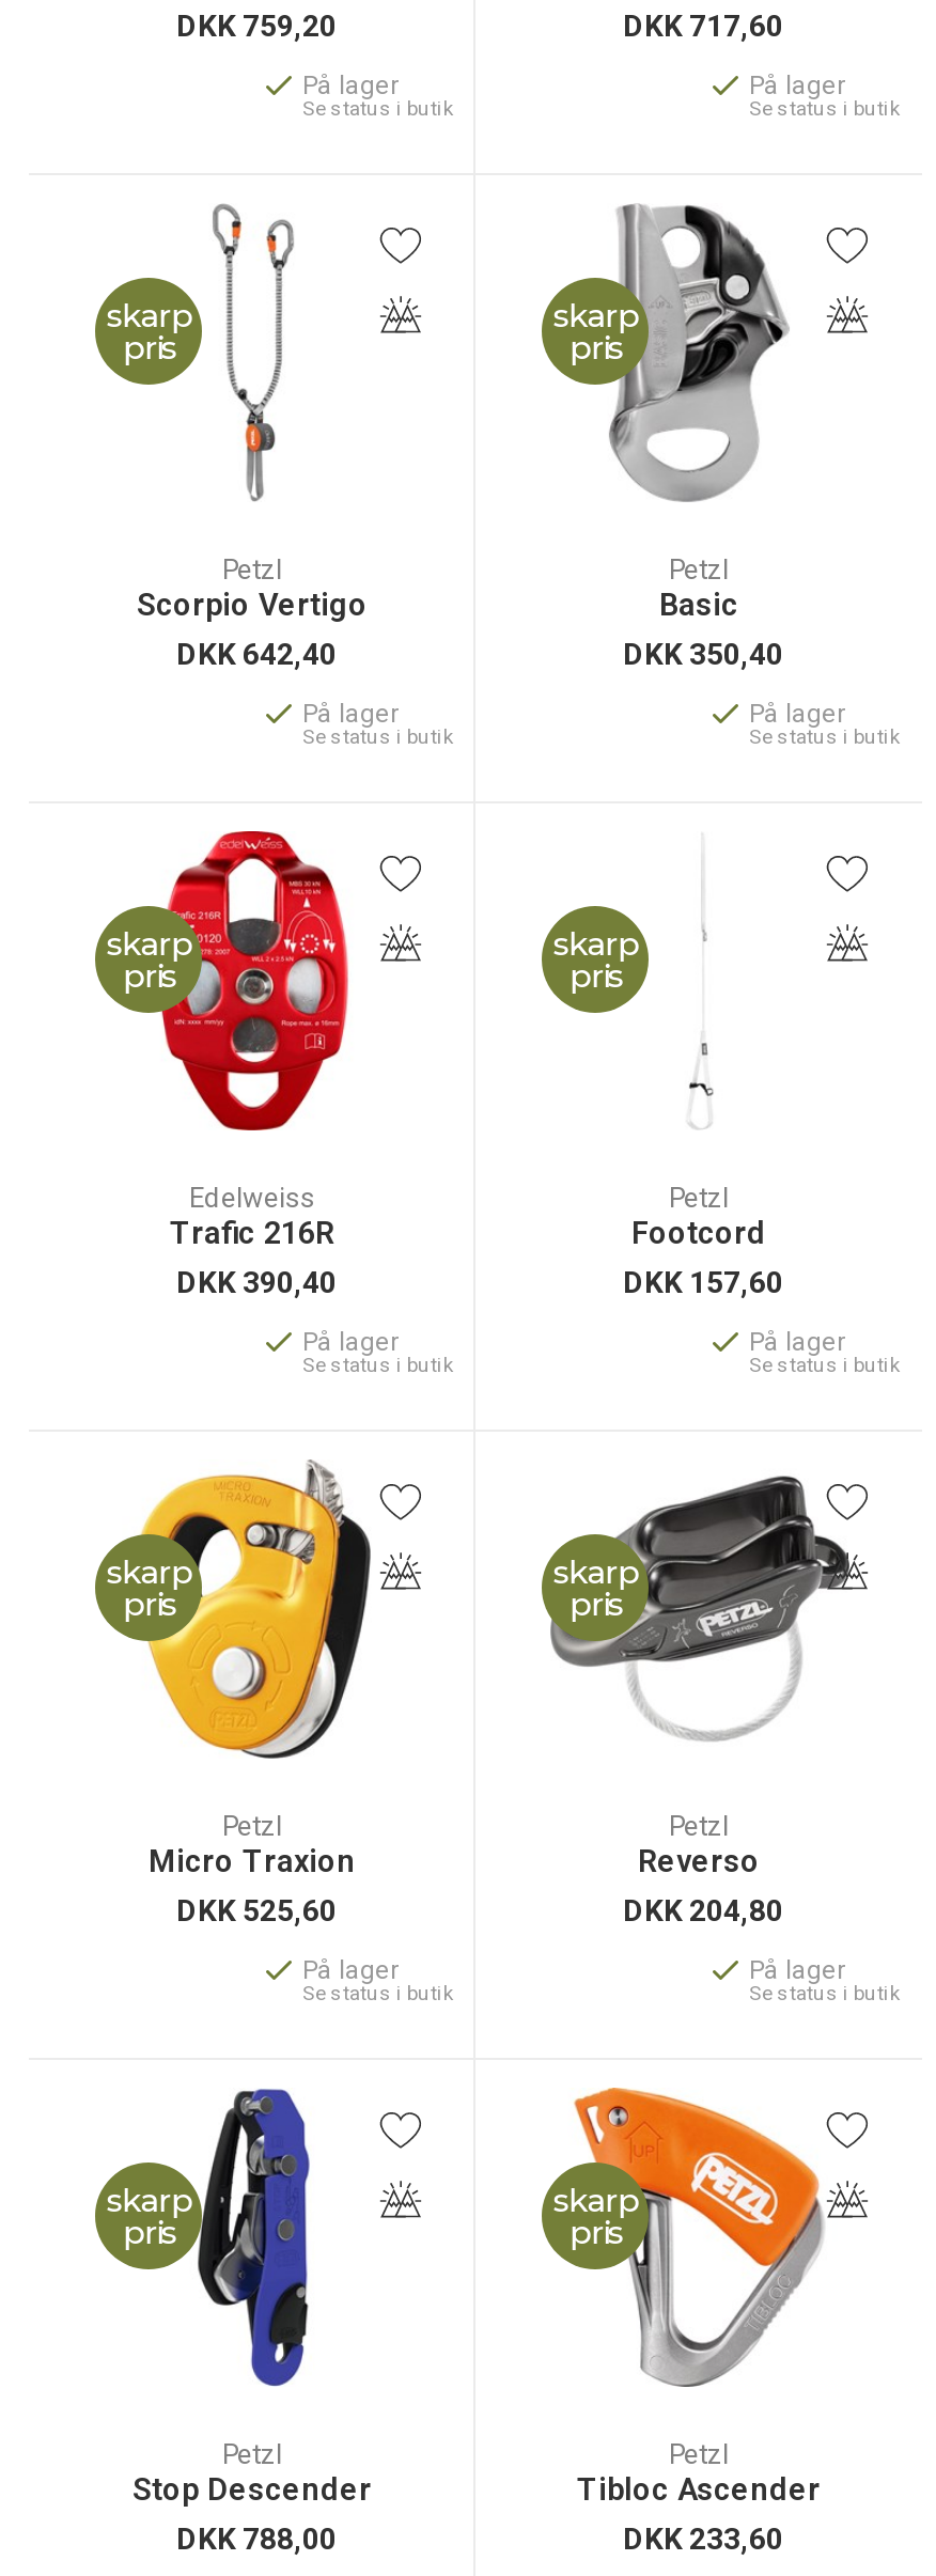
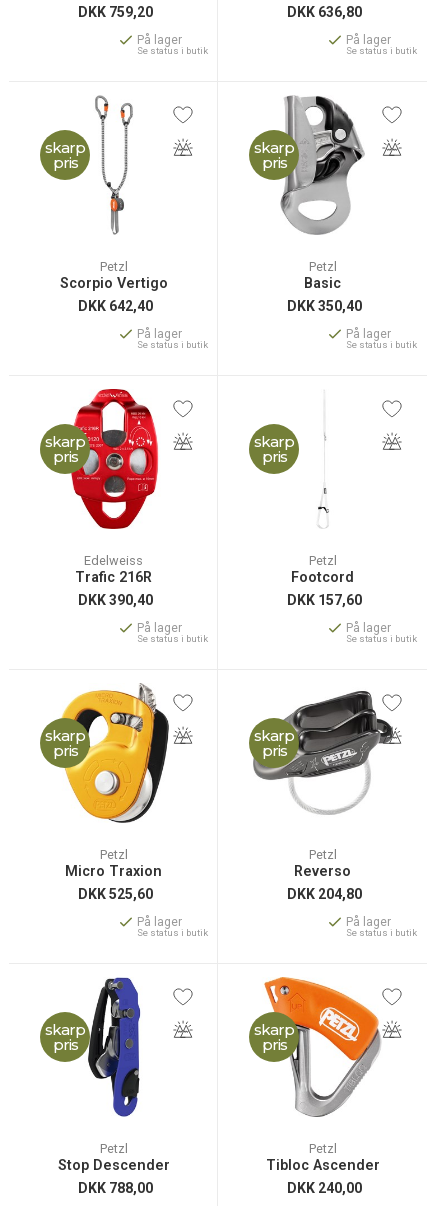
- DKK 717,60
+ DKK 636,80

- DKK 233,60
+ DKK 240,00
